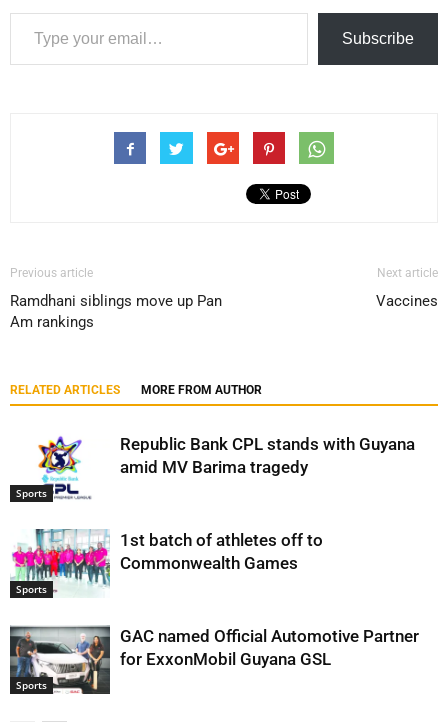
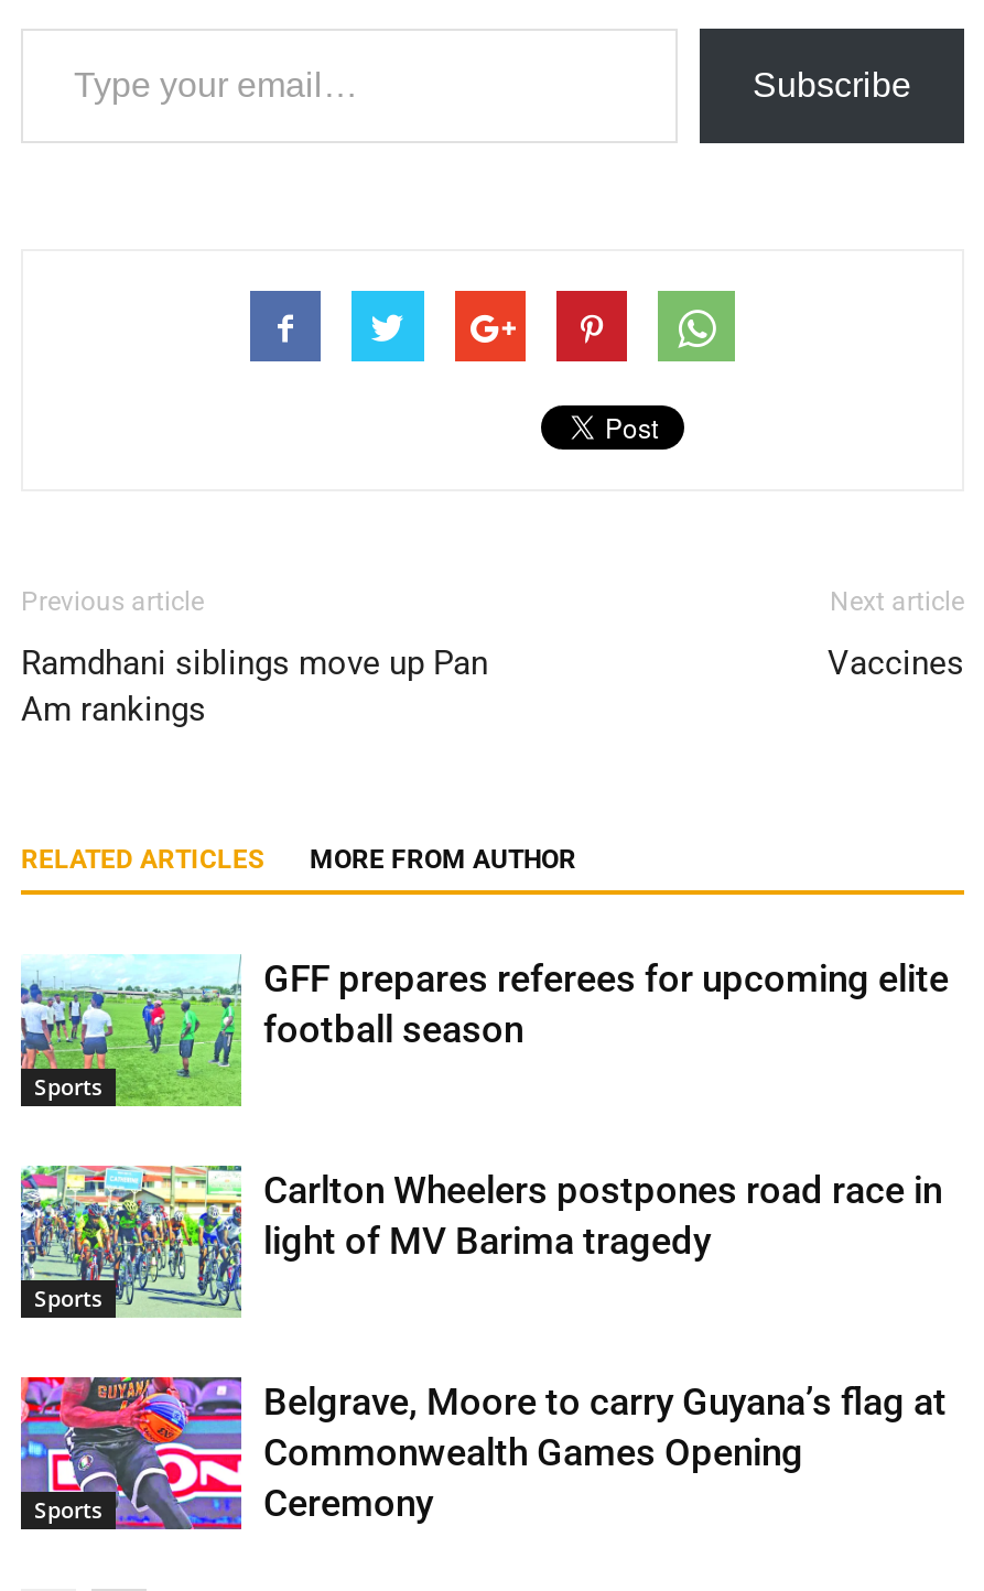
- [image]
- Republic Bank CPL stands with Guyana
- amid MV Barima tragedy
+ [image]
+ GFF prepares referees for upcoming elite
+ football season

- [image]
- 1st batch of athletes off to
- Commonwealth Games
+ [image]
+ Carlton Wheelers postpones road race in
+ light of MV Barima tragedy

- [image]
- GAC named Official Automotive Partner
- for ExxonMobil Guyana GSL
+ [image]
+ Belgrave, Moore to carry Guyana’s flag at
+ Commonwealth Games Opening
+ Ceremony
